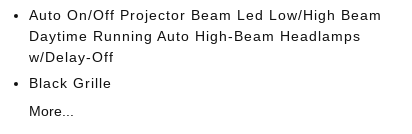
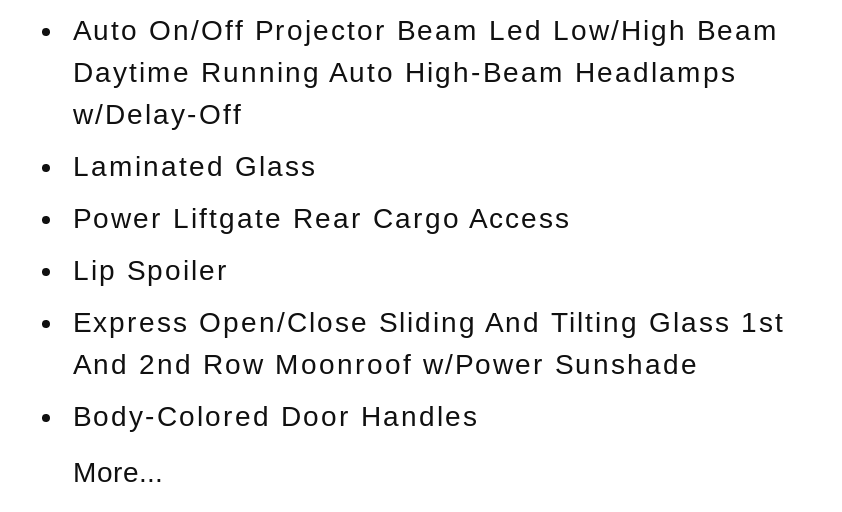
- Black Grille
+ Laminated Glass
+ Power Liftgate Rear Cargo Access
+ Lip Spoiler
+ Express Open/Close Sliding And Tilting Glass 1st
+ And 2nd Row Moonroof w/Power Sunshade
+ Body-Colored Door Handles
